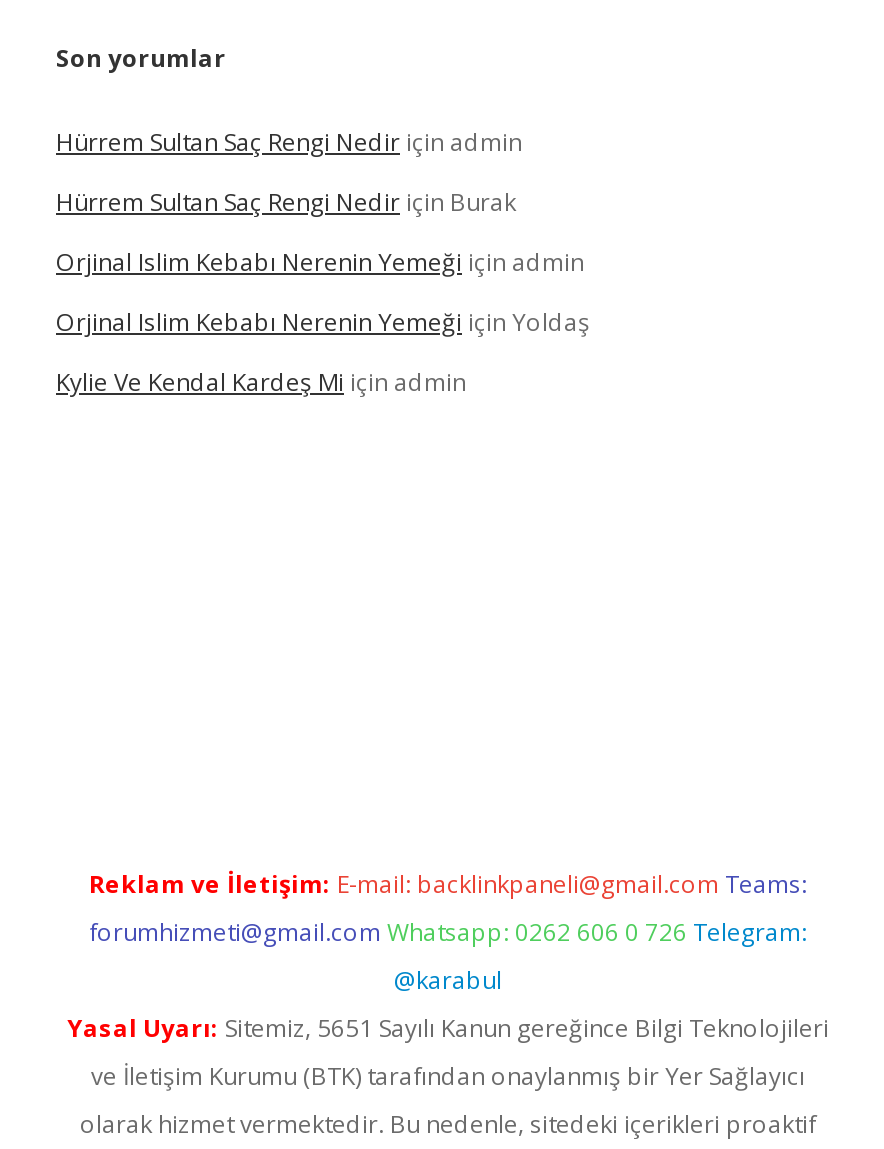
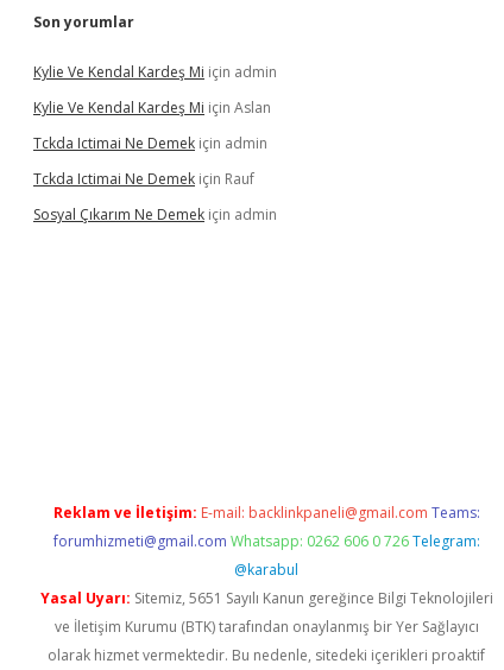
- Hürrem Sultan Saç Rengi Nedir için admin
- Hürrem Sultan Saç Rengi Nedir için Burak
- Orjinal Islim Kebabı Nerenin Yemeği için admin
- Orjinal Islim Kebabı Nerenin Yemeği için Yoldaş

moved up: Kylie Ve Kendal Kardeş Mi için admin

+ Kylie Ve Kendal Kardeş Mi için Aslan
+ Tckda Ictimai Ne Demek için admin
+ Tckda Ictimai Ne Demek için Rauf
+ Sosyal Çıkarım Ne Demek için admin
